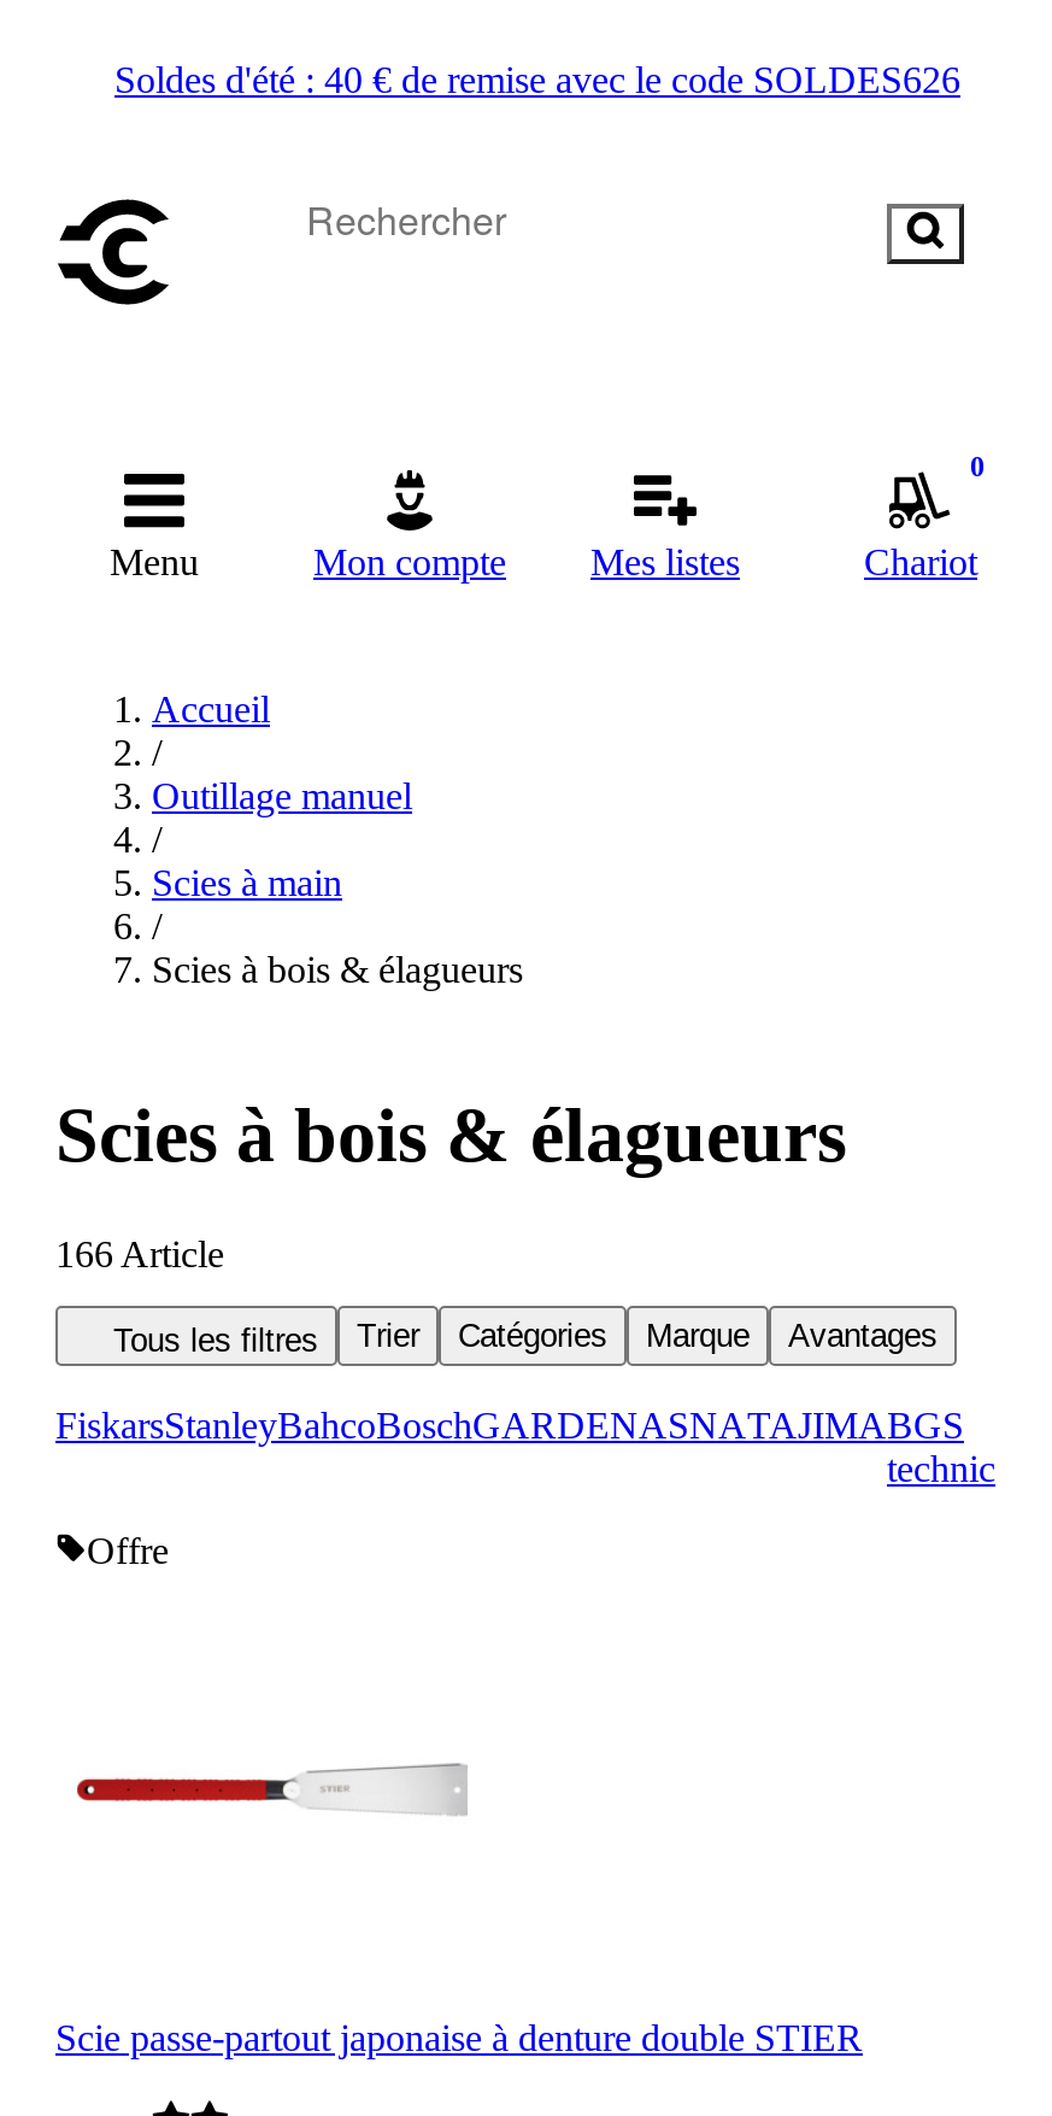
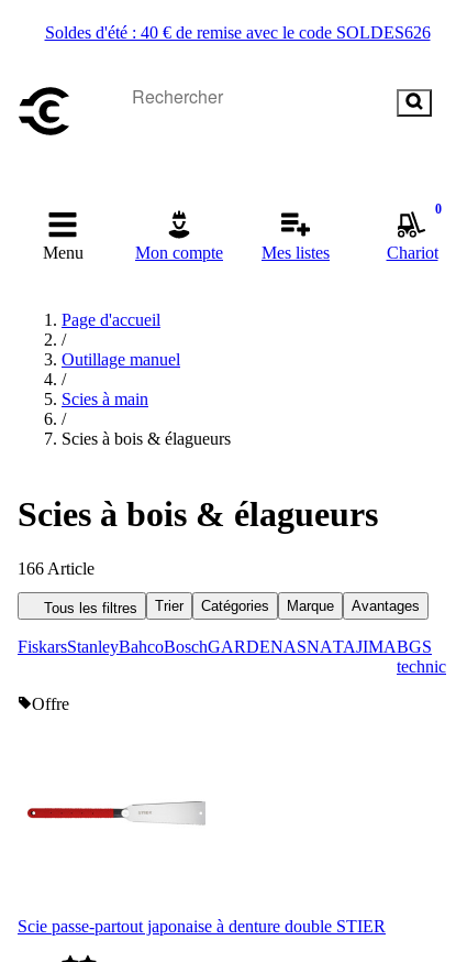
- Accueil
+ Page d'accueil
